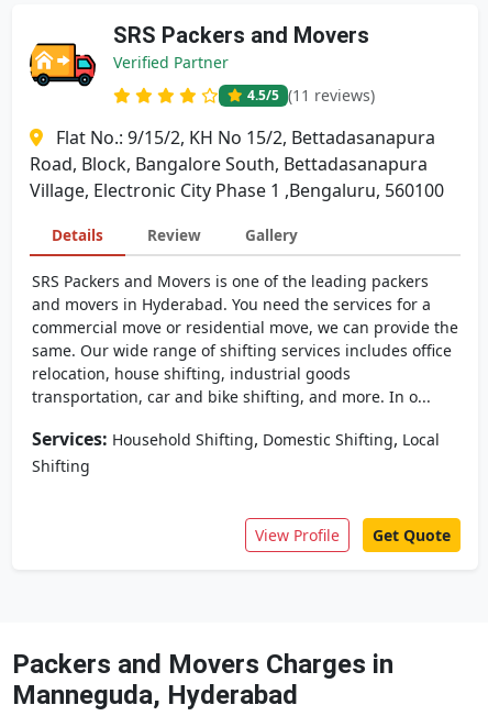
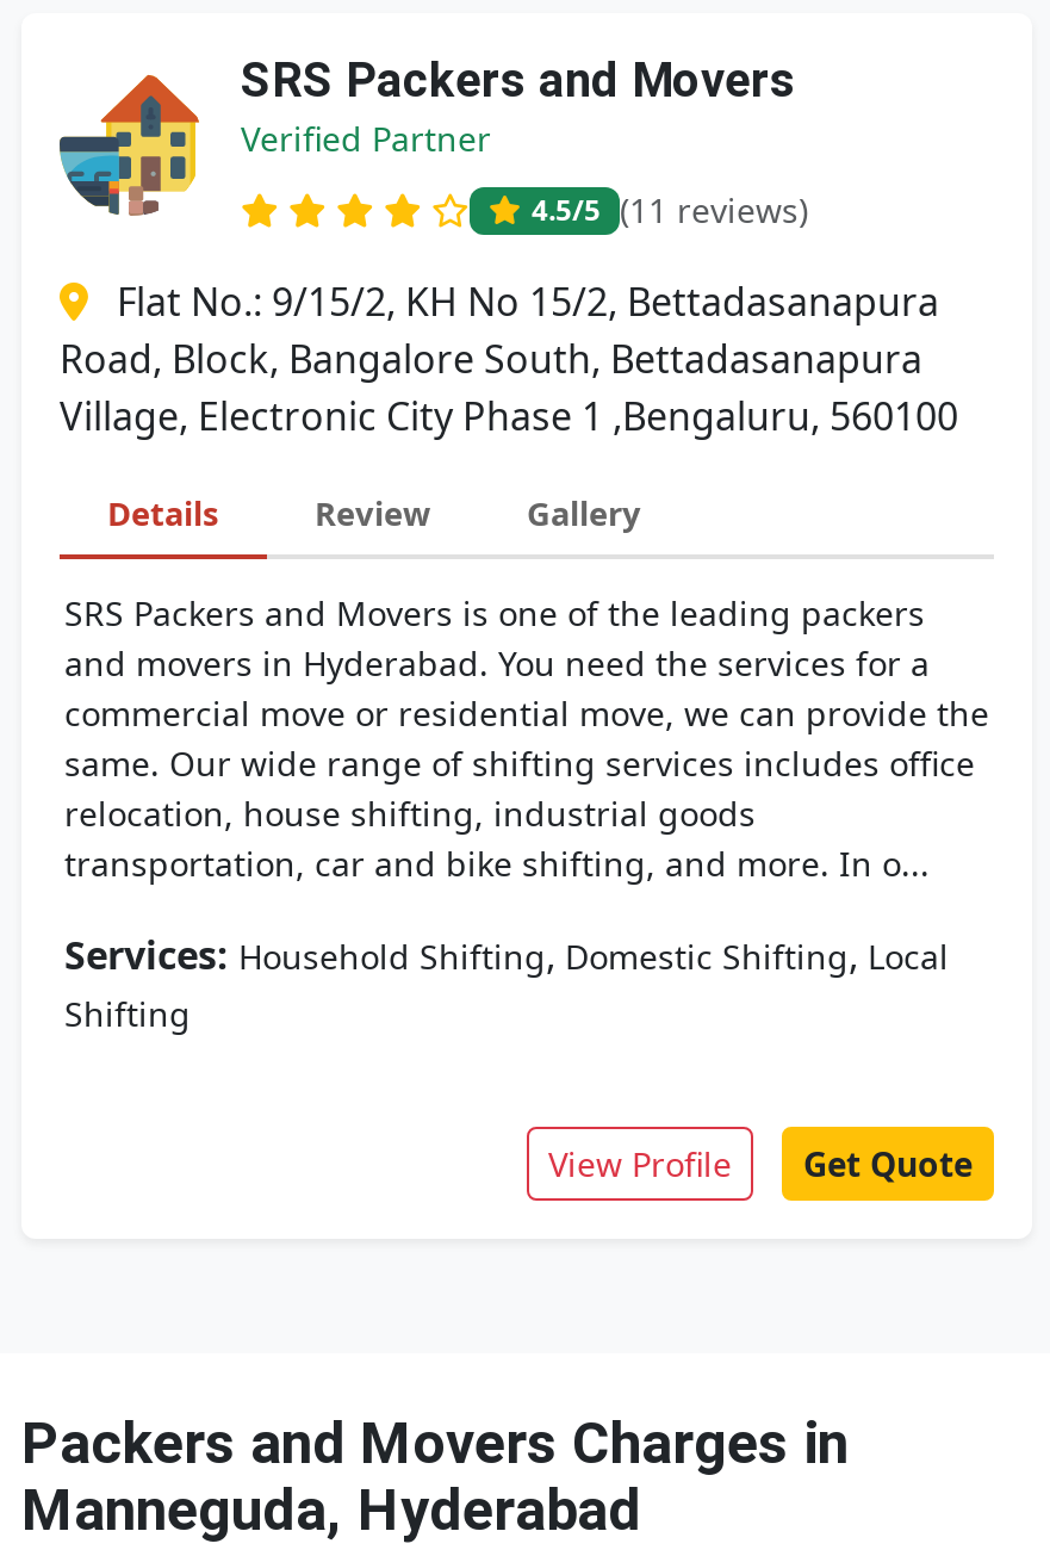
- [image]
+ [image]
